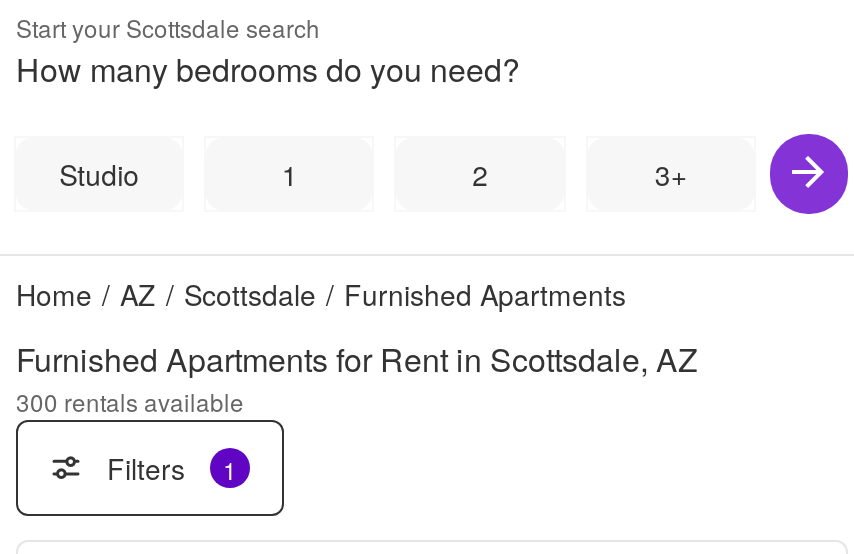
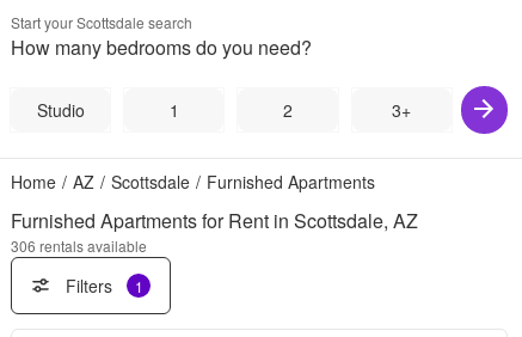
- 300 rentals available
+ 306 rentals available
